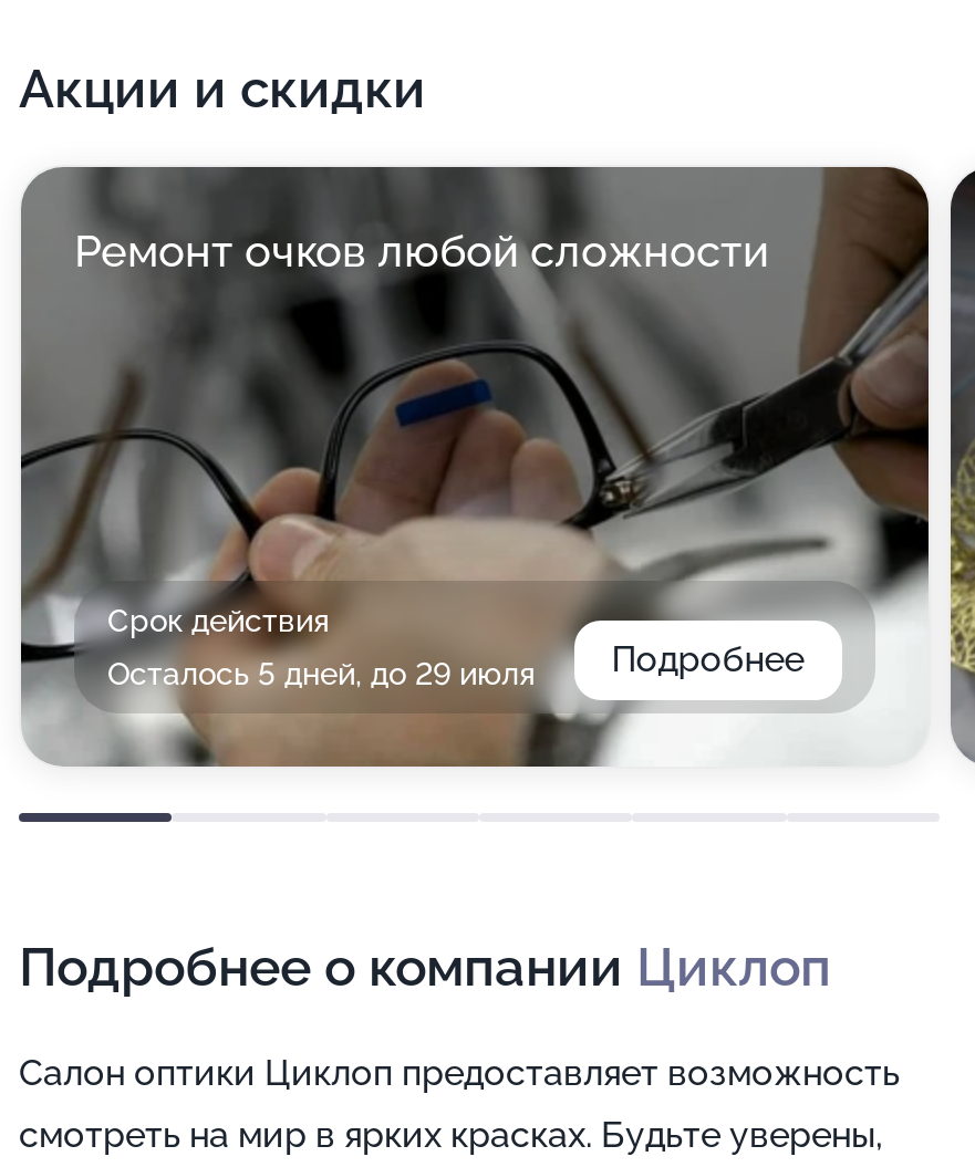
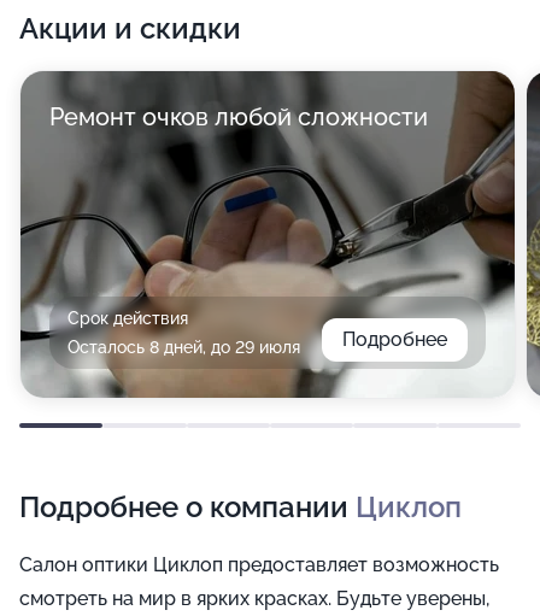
- Осталось 5 дней, до 29 июля
+ Осталось 8 дней, до 29 июля
